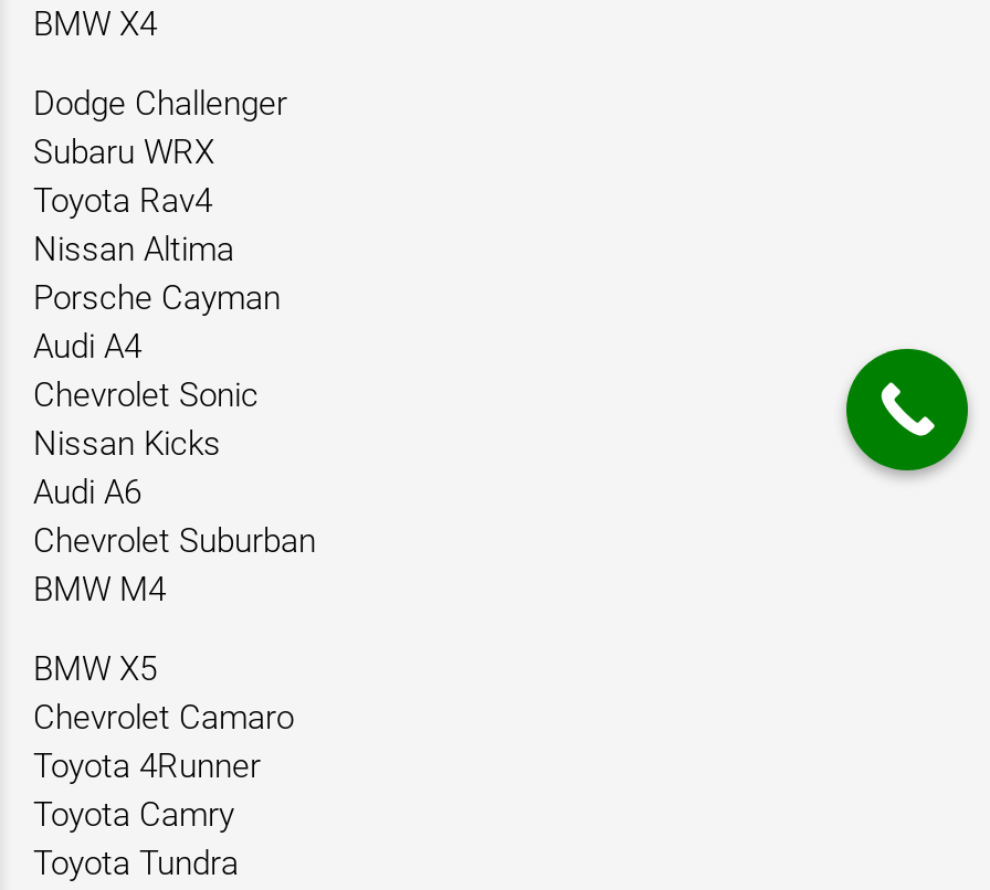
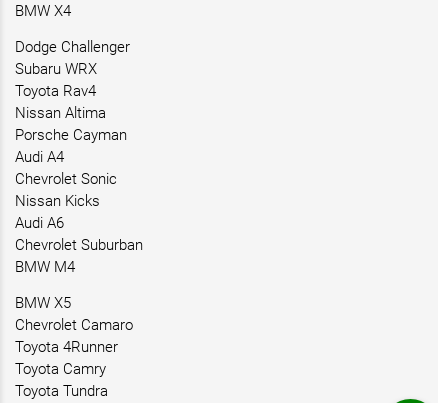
- [image]
